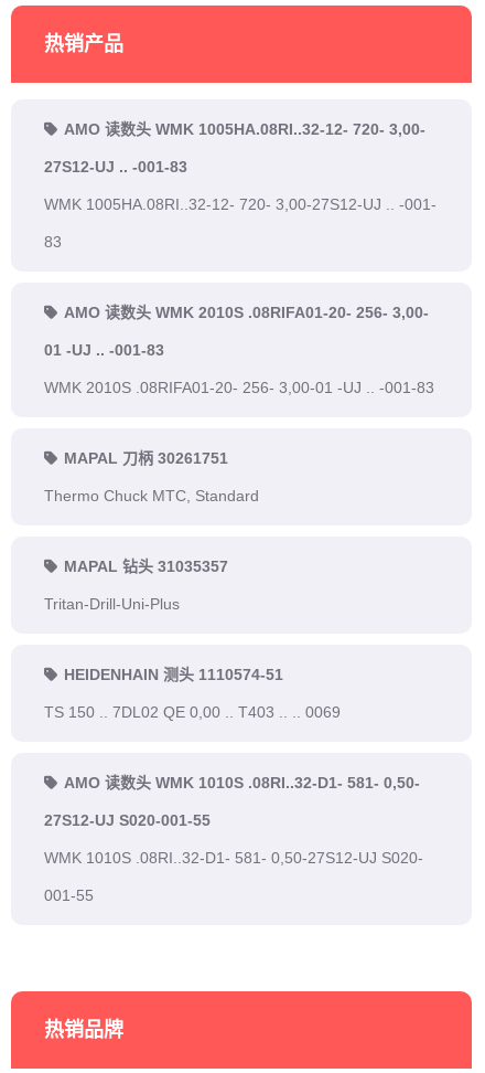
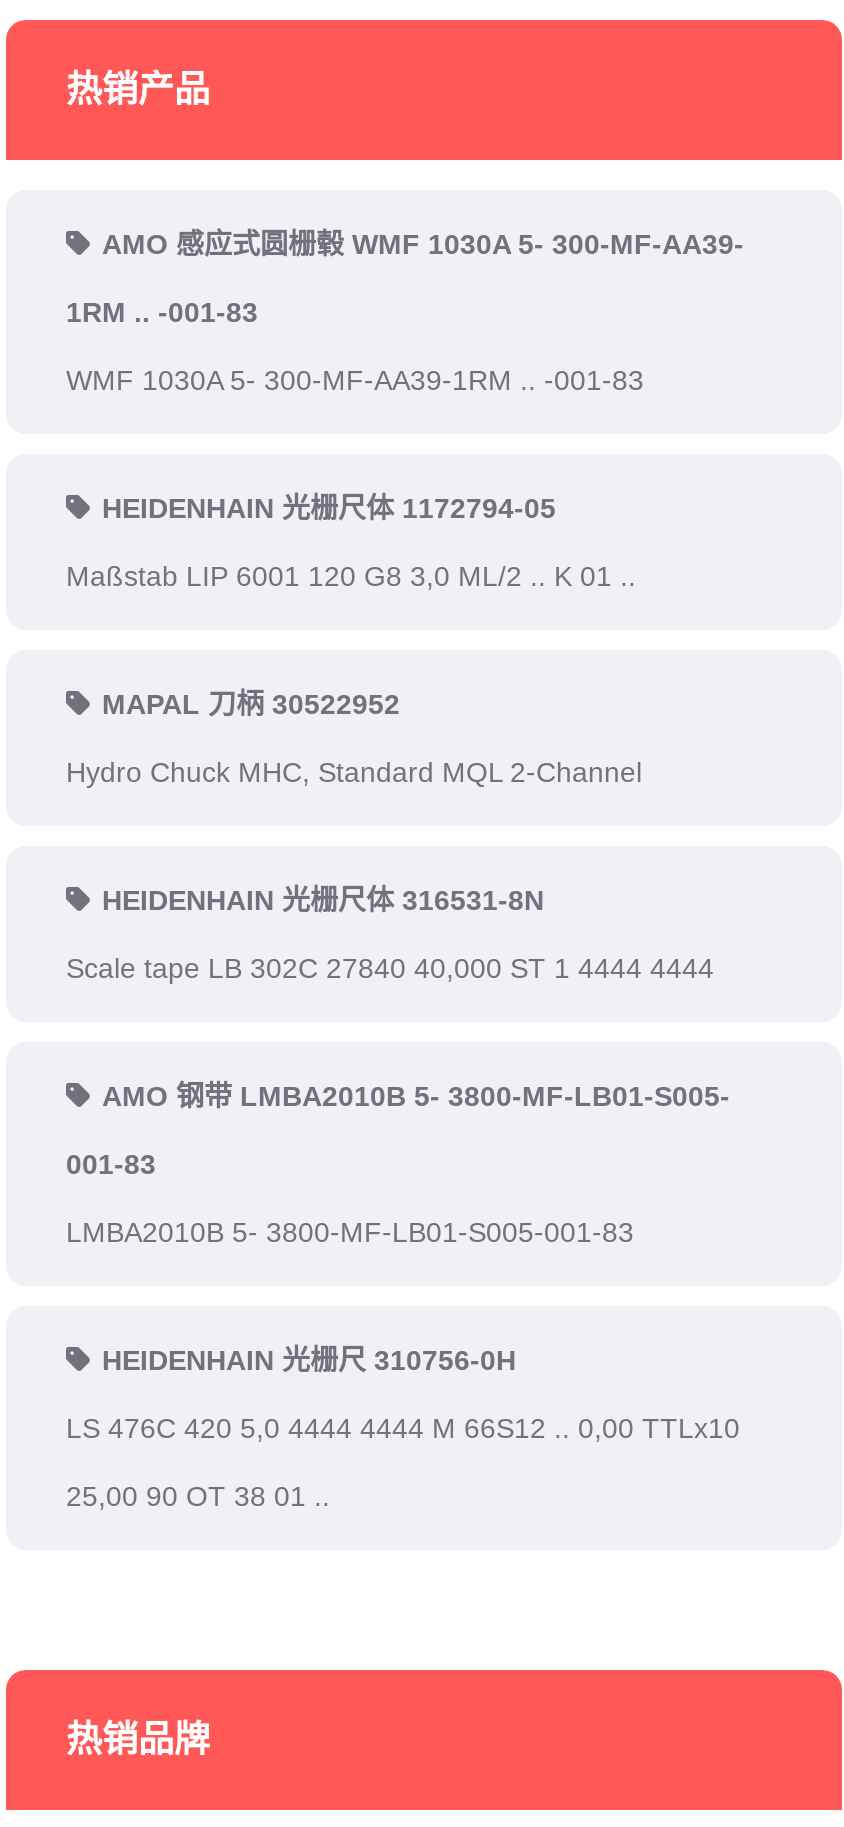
- AMO 读数头 WMK 1005HA.08RI..32-12- 720- 3,00-
- 27S12-UJ .. -001-83
- WMK 1005HA.08RI..32-12- 720- 3,00-27S12-UJ .. -001-
- 83
+ AMO 感应式圆栅毂 WMF 1030A 5- 300-MF-AA39-
+ 1RM .. -001-83
+ WMF 1030A 5- 300-MF-AA39-1RM .. -001-83

- AMO 读数头 WMK 2010S .08RIFA01-20- 256- 3,00-
- 01 -UJ .. -001-83
- WMK 2010S .08RIFA01-20- 256- 3,00-01 -UJ .. -001-83
+ HEIDENHAIN 光栅尺体 1172794-05
+ Maßstab LIP 6001 120 G8 3,0 ML/2 .. K 01 ..

- MAPAL 刀柄 30261751
- Thermo Chuck MTC, Standard
+ MAPAL 刀柄 30522952
+ Hydro Chuck MHC, Standard MQL 2-Channel

- MAPAL 钻头 31035357
- Tritan-Drill-Uni-Plus
+ HEIDENHAIN 光栅尺体 316531-8N
+ Scale tape LB 302C 27840 40,000 ST 1 4444 4444

- HEIDENHAIN 测头 1110574-51
- TS 150 .. 7DL02 QE 0,00 .. T403 .. .. 0069
+ AMO 钢带 LMBA2010B 5- 3800-MF-LB01-S005-
+ 001-83
+ LMBA2010B 5- 3800-MF-LB01-S005-001-83

- AMO 读数头 WMK 1010S .08RI..32-D1- 581- 0,50-
- 27S12-UJ S020-001-55
- WMK 1010S .08RI..32-D1- 581- 0,50-27S12-UJ S020-
- 001-55
+ HEIDENHAIN 光栅尺 310756-0H
+ LS 476C 420 5,0 4444 4444 M 66S12 .. 0,00 TTLx10
+ 25,00 90 OT 38 01 ..
